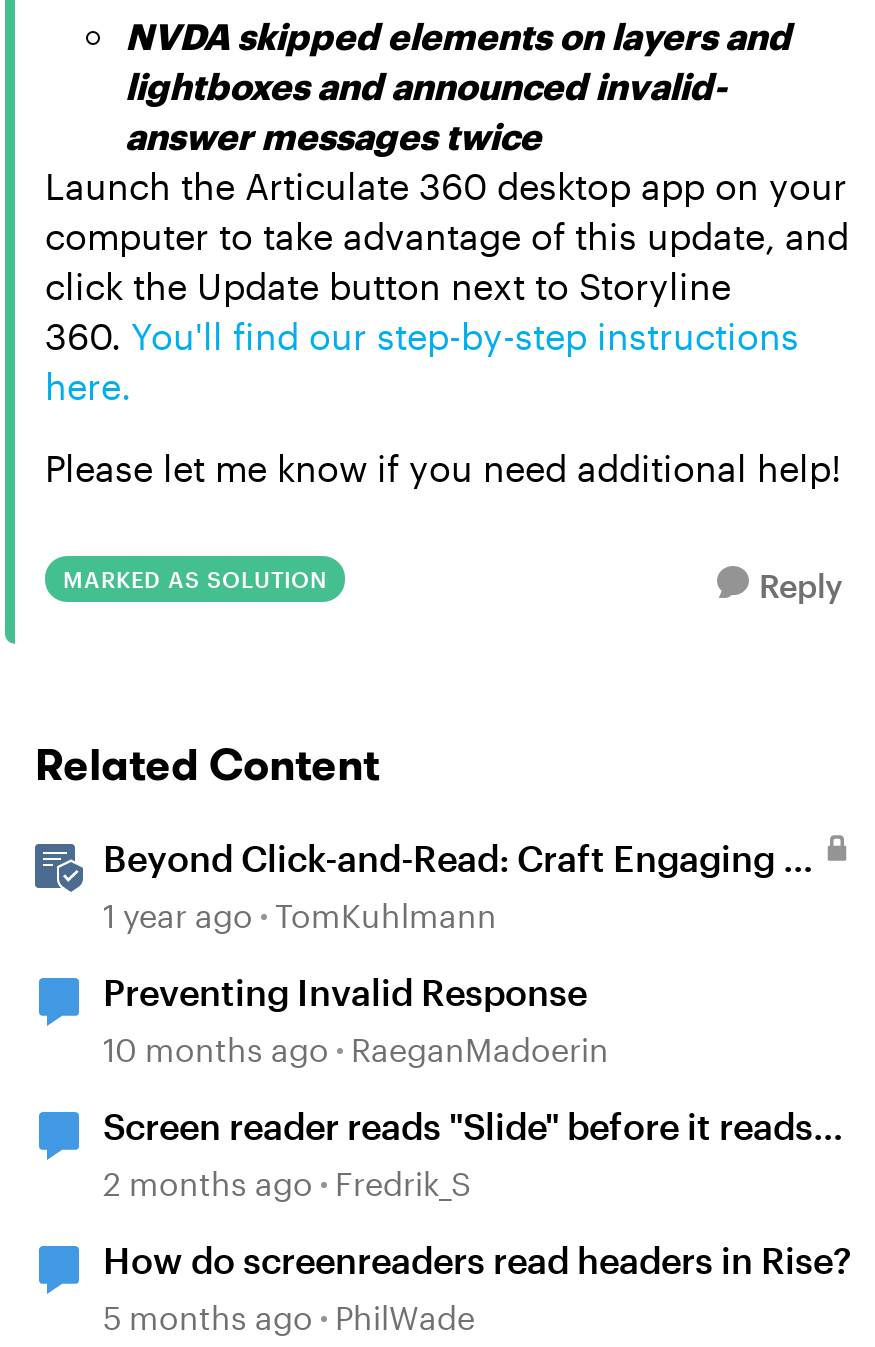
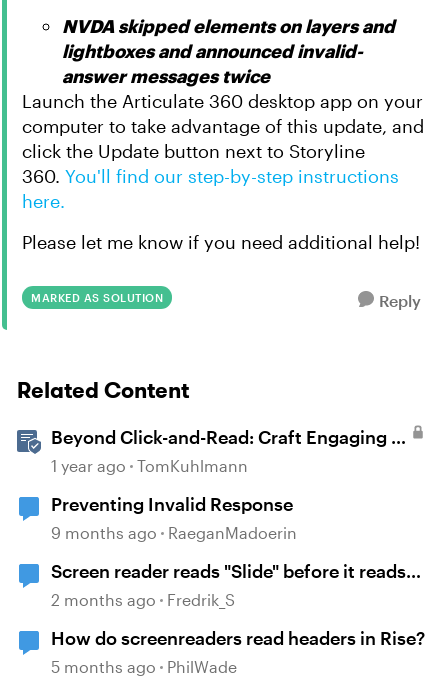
- 10 months ago RaeganMadoerin
+ 9 months ago RaeganMadoerin
